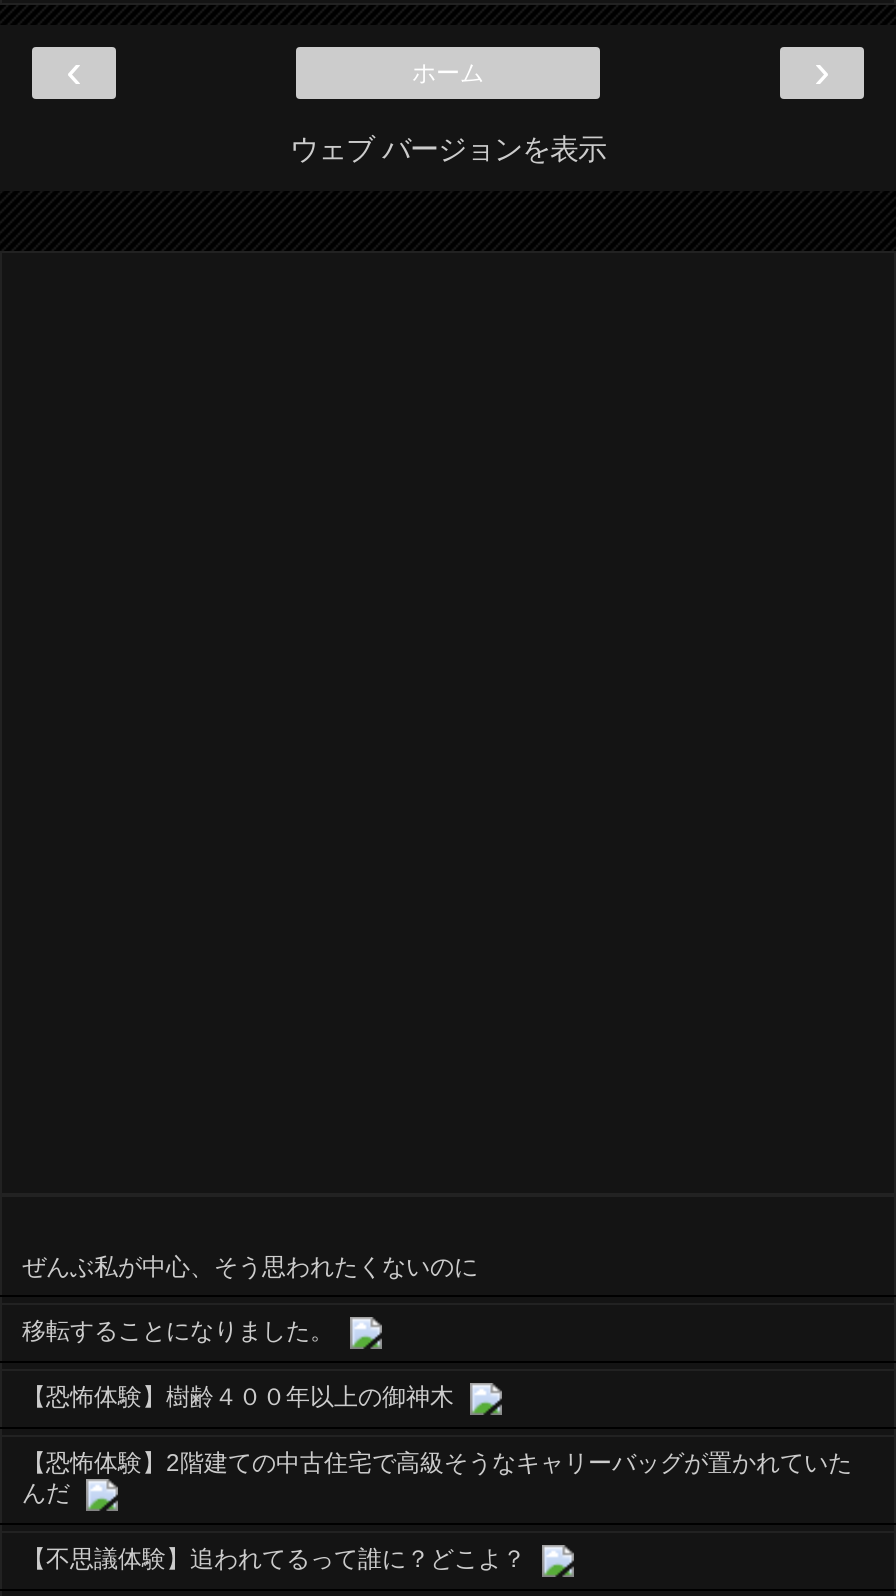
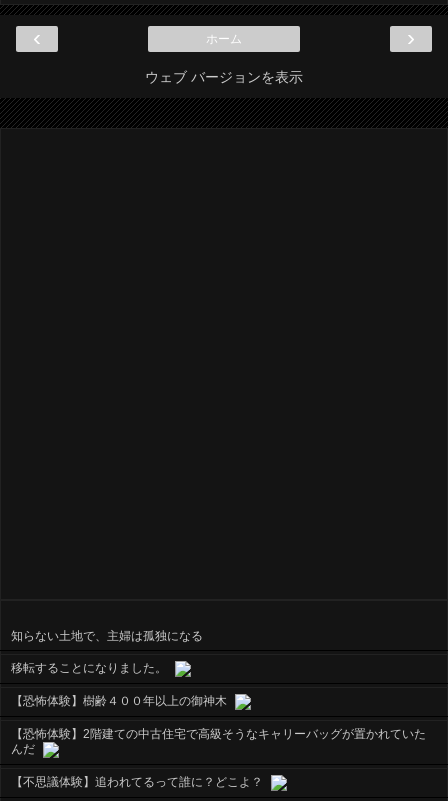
- ぜんぶ私が中心、そう思われたくないのに
+ 知らない土地で、主婦は孤独になる
